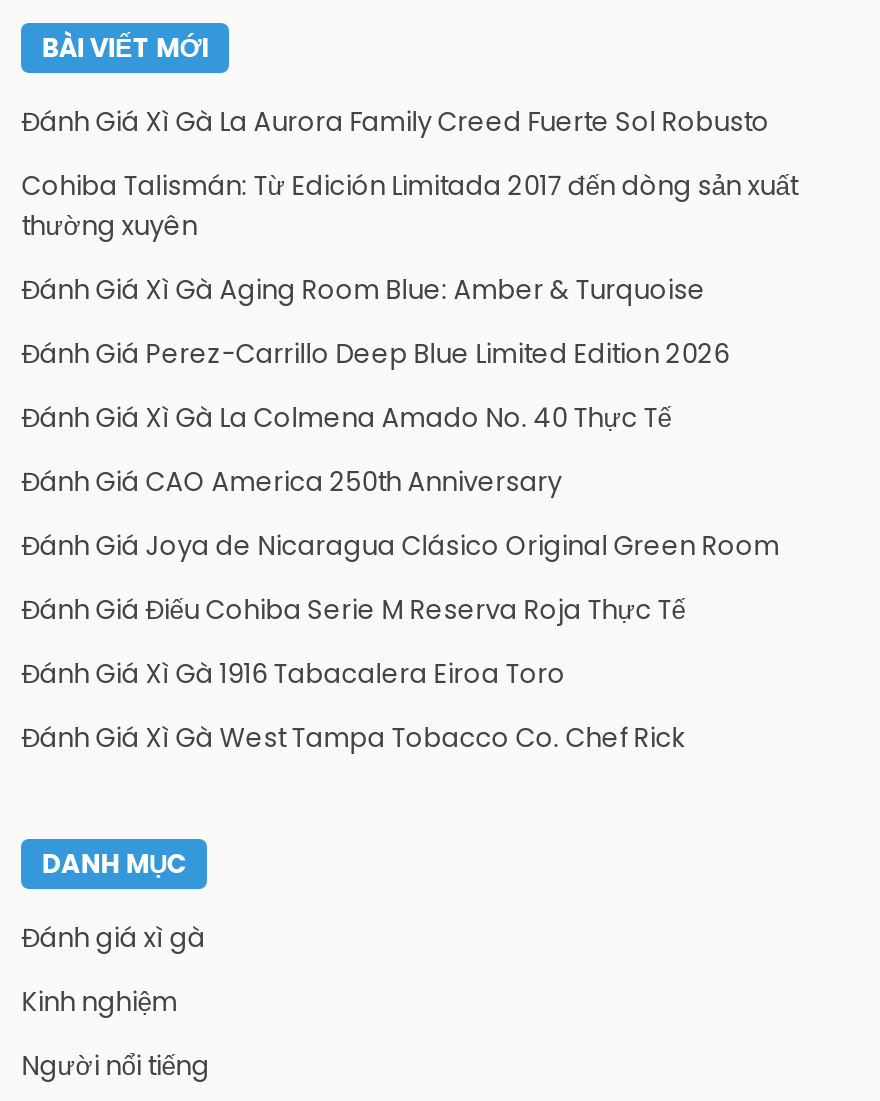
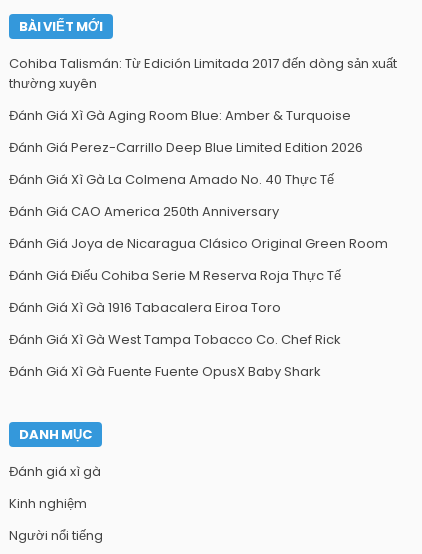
- Đánh Giá Xì Gà La Aurora Family Creed Fuerte Sol Robusto

moved up: Cohiba Talismán: Từ Edición Limitada 2017 đến dòng sản xuất | thường xuyên | Đánh Giá Xì Gà Aging Room Blue: Amber & Turquoise | ... | Đánh Giá Xì Gà 1916 Tabacalera Eiroa Toro | Đánh Giá Xì Gà West Tampa Tobacco Co. Chef Rick

+ Đánh Giá Xì Gà Fuente Fuente OpusX Baby Shark
